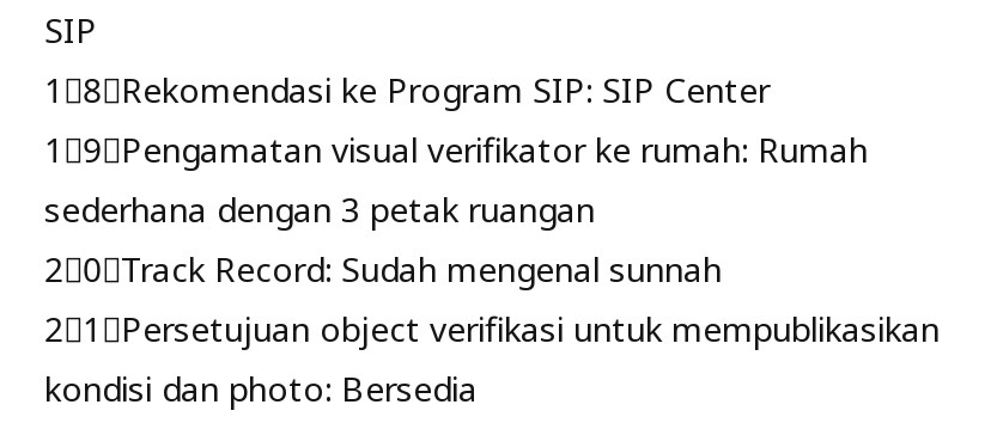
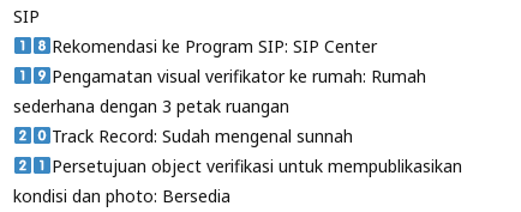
- 1⃣8⃣Rekomendasi ke Program SIP: SIP Center
+ Rekomendasi ke Program SIP: SIP Center

- 1⃣9⃣Pengamatan visual verifikator ke rumah: Rumah
+ Pengamatan visual verifikator ke rumah: Rumah

- 2⃣0⃣Track Record: Sudah mengenal sunnah
+ Track Record: Sudah mengenal sunnah

- 2⃣1⃣Persetujuan object verifikasi untuk mempublikasikan
+ Persetujuan object verifikasi untuk mempublikasikan
